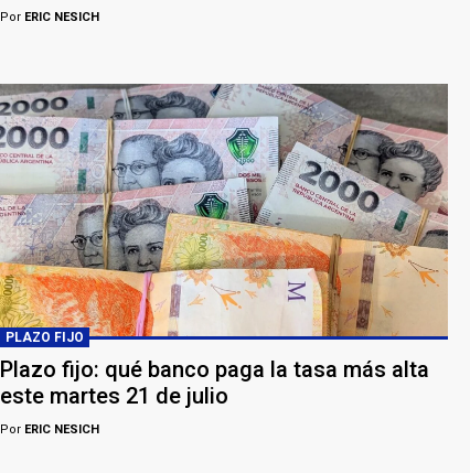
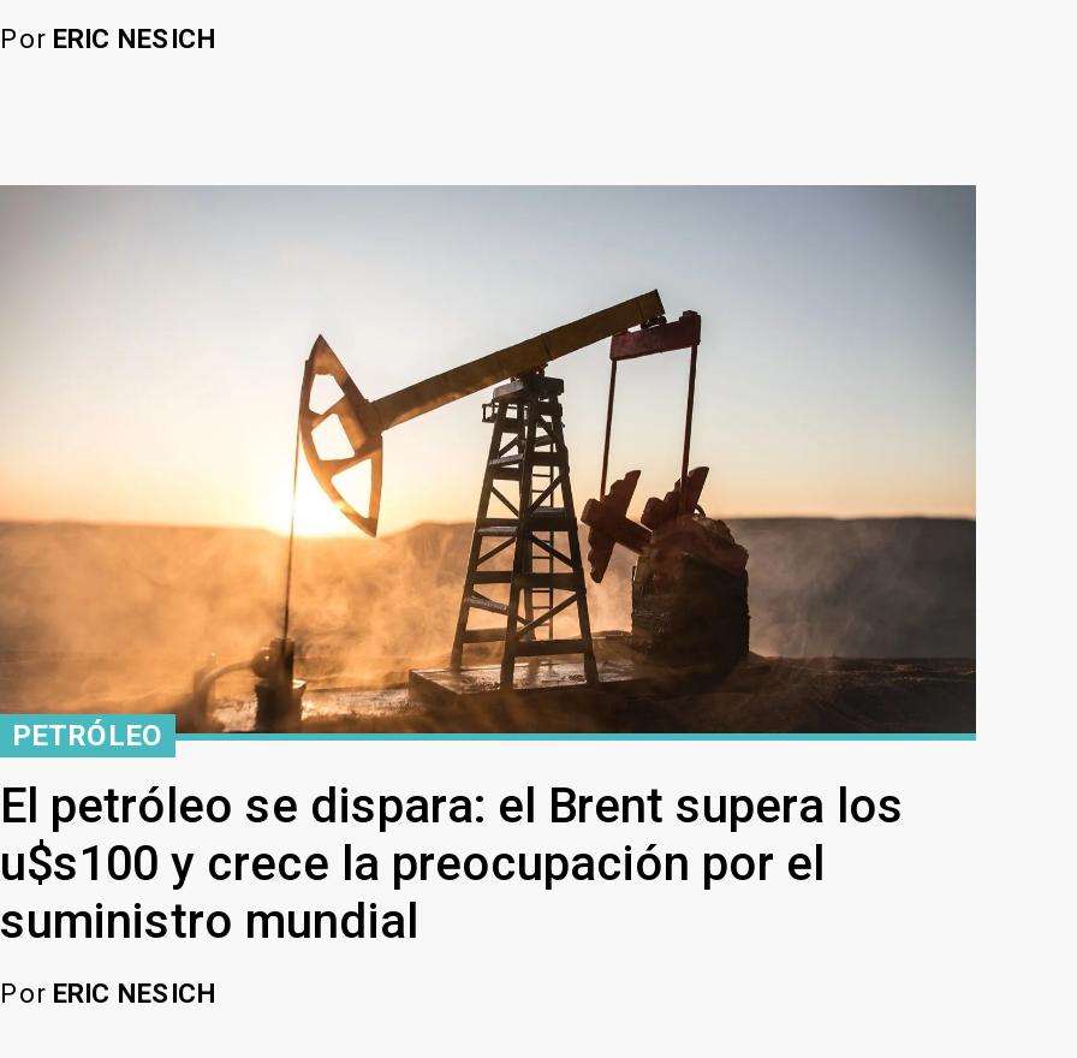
- [image]
- PLAZO FIJO
- Plazo fijo: qué banco paga la tasa más alta
- este martes 21 de julio
+ [image]
+ PETRÓLEO
+ El petróleo se dispara: el Brent supera los
+ u$s100 y crece la preocupación por el
+ suministro mundial
